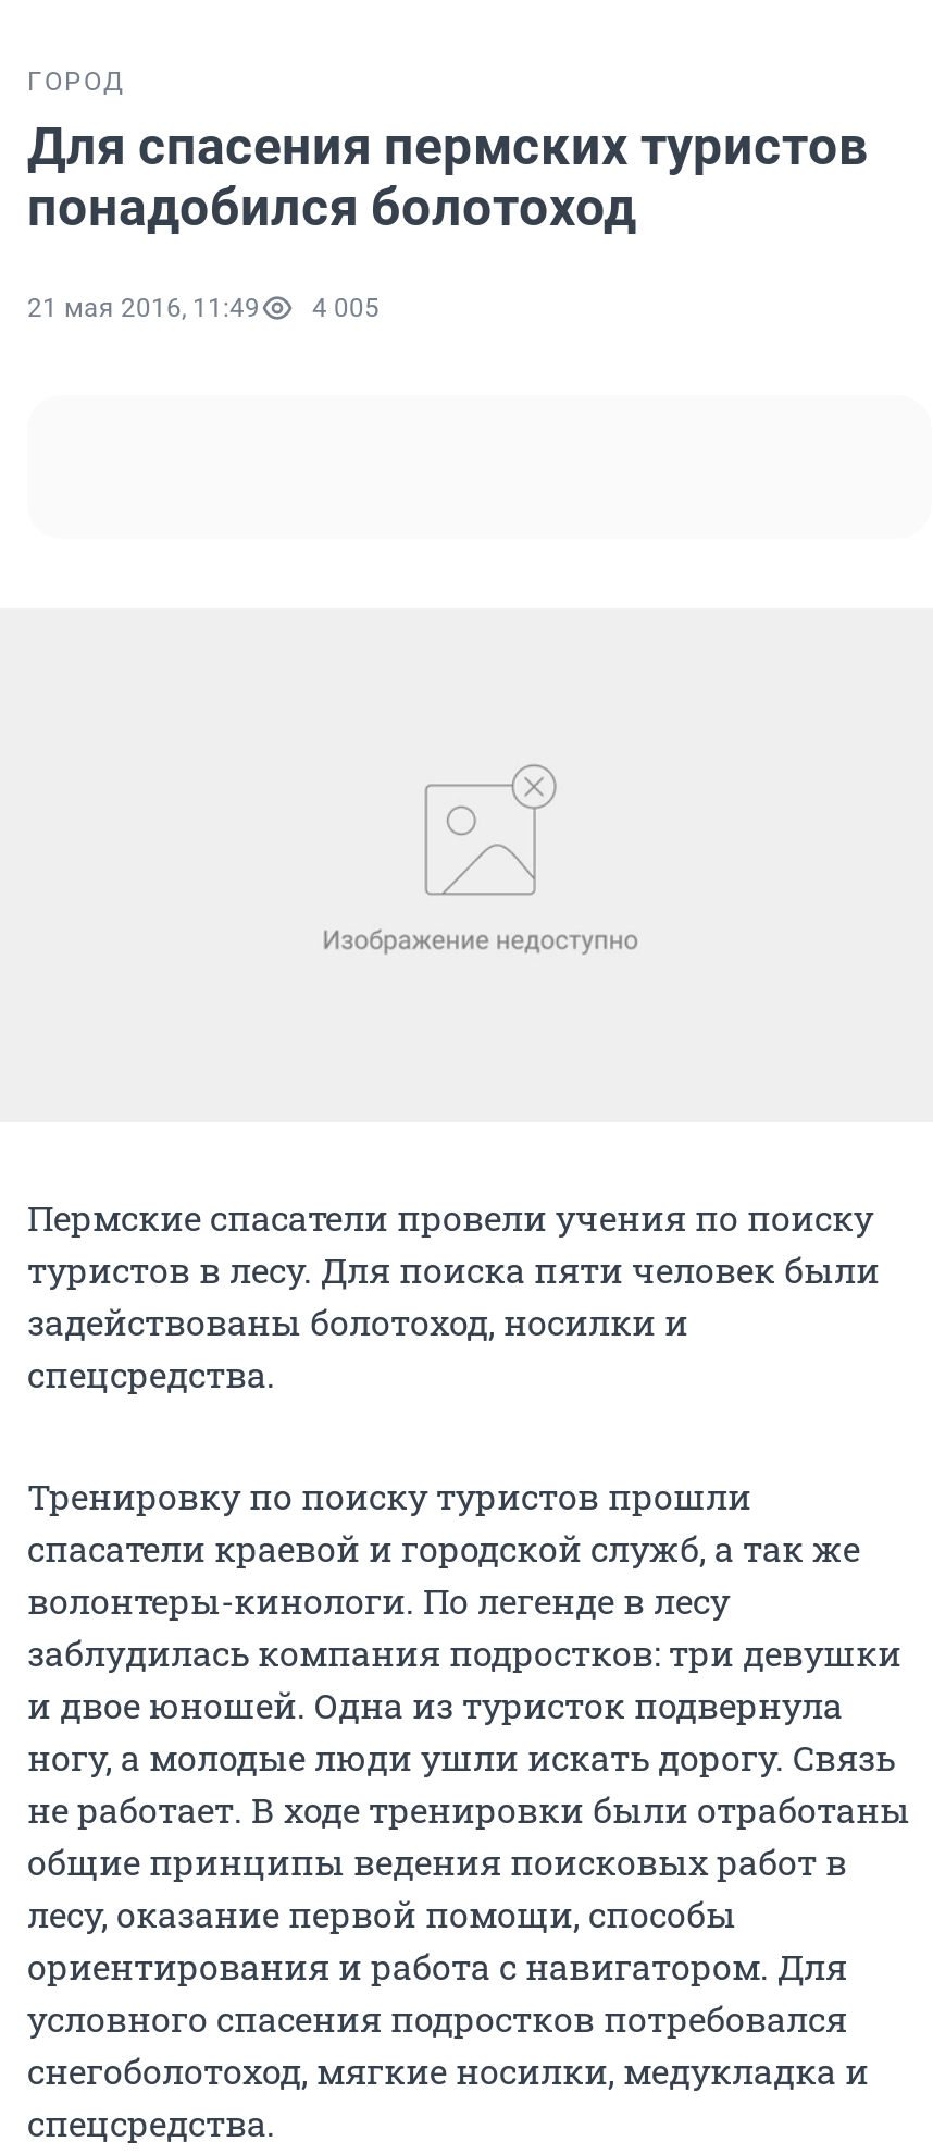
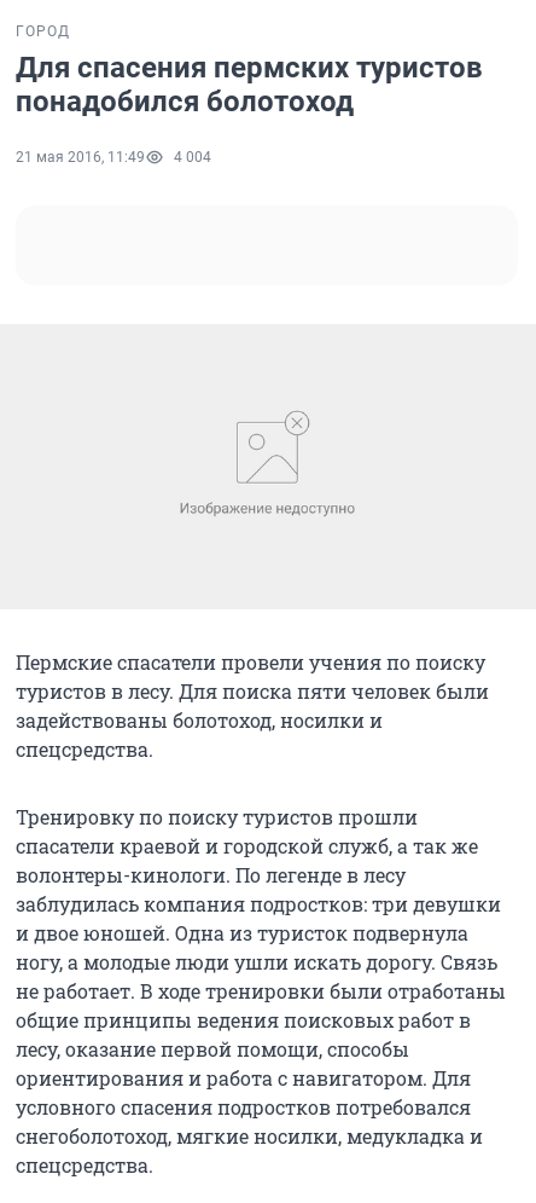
- 21 мая 2016, 11:49 4 005
+ 21 мая 2016, 11:49 4 004
